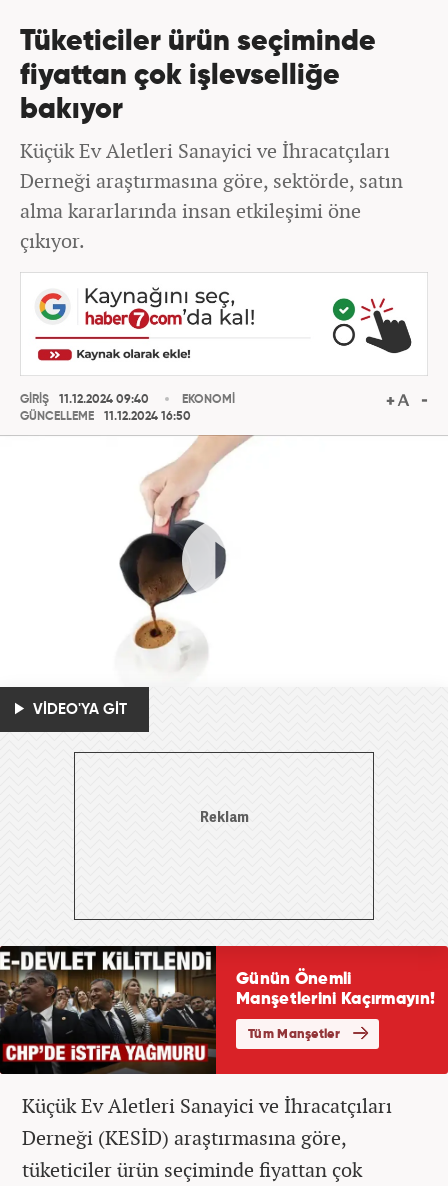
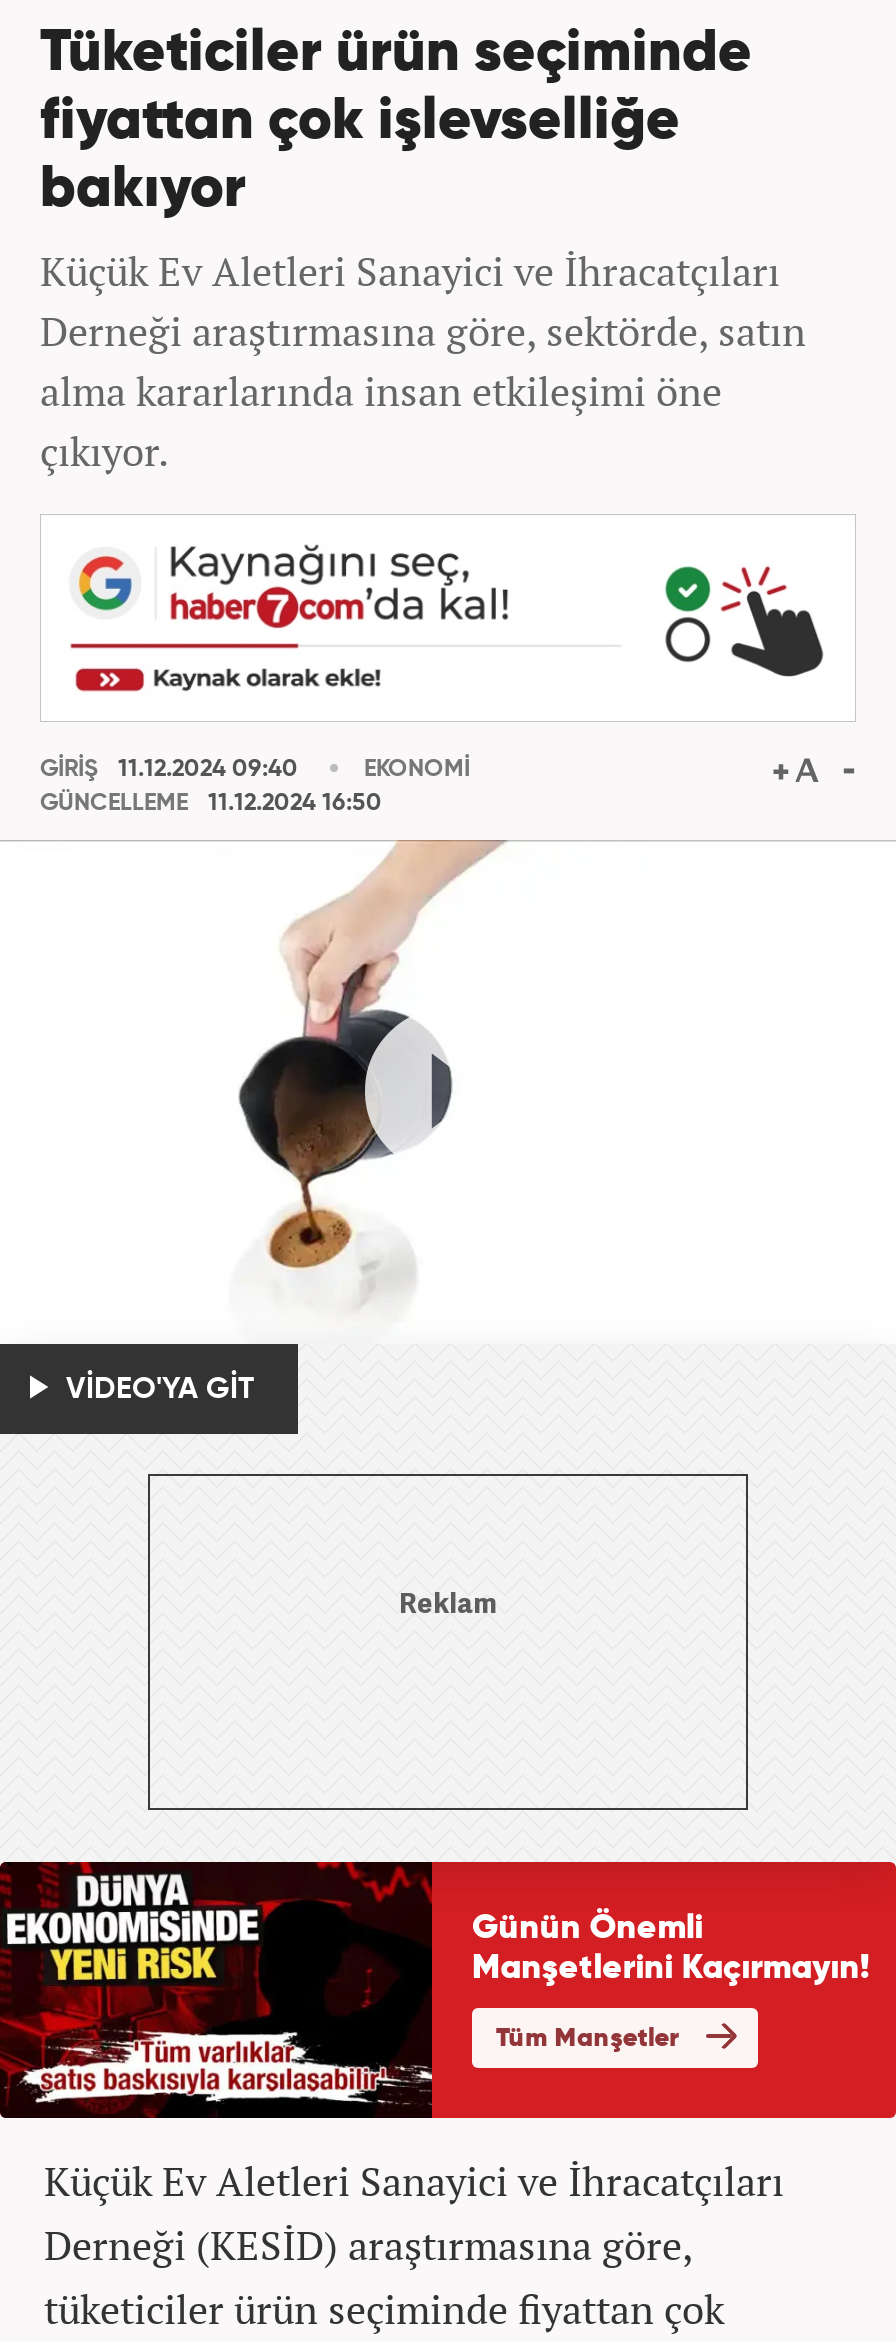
- [image]
+ [image]
